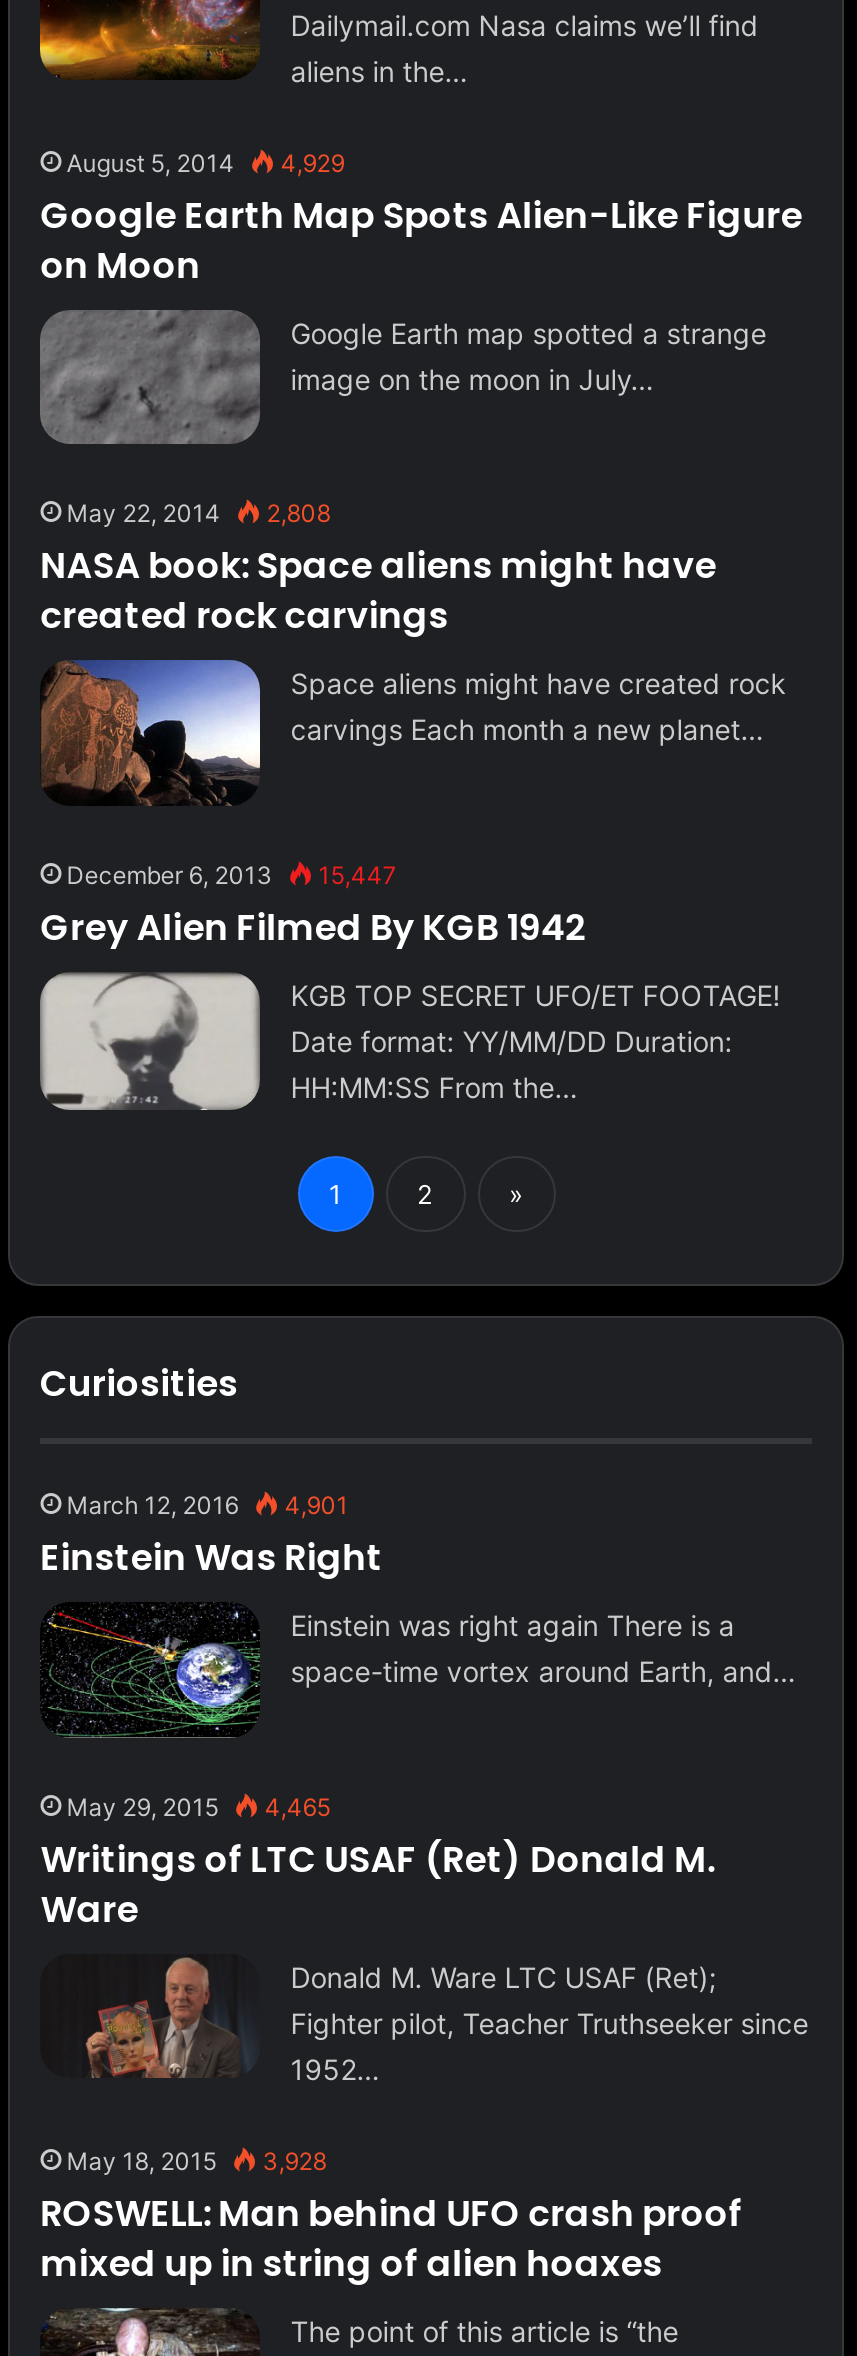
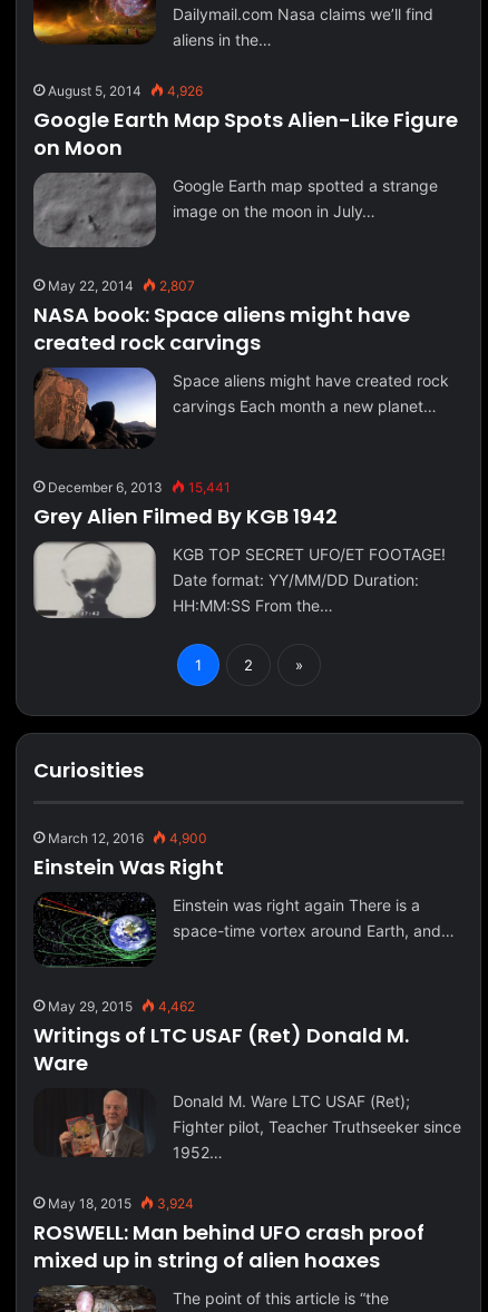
- August 5, 2014 4,929
+ August 5, 2014 4,926

- May 22, 2014 2,808
+ May 22, 2014 2,807

- December 6, 2013 15,447
+ December 6, 2013 15,441

- March 12, 2016 4,901
+ March 12, 2016 4,900

- May 29, 2015 4,465
+ May 29, 2015 4,462

- May 18, 2015 3,928
+ May 18, 2015 3,924
